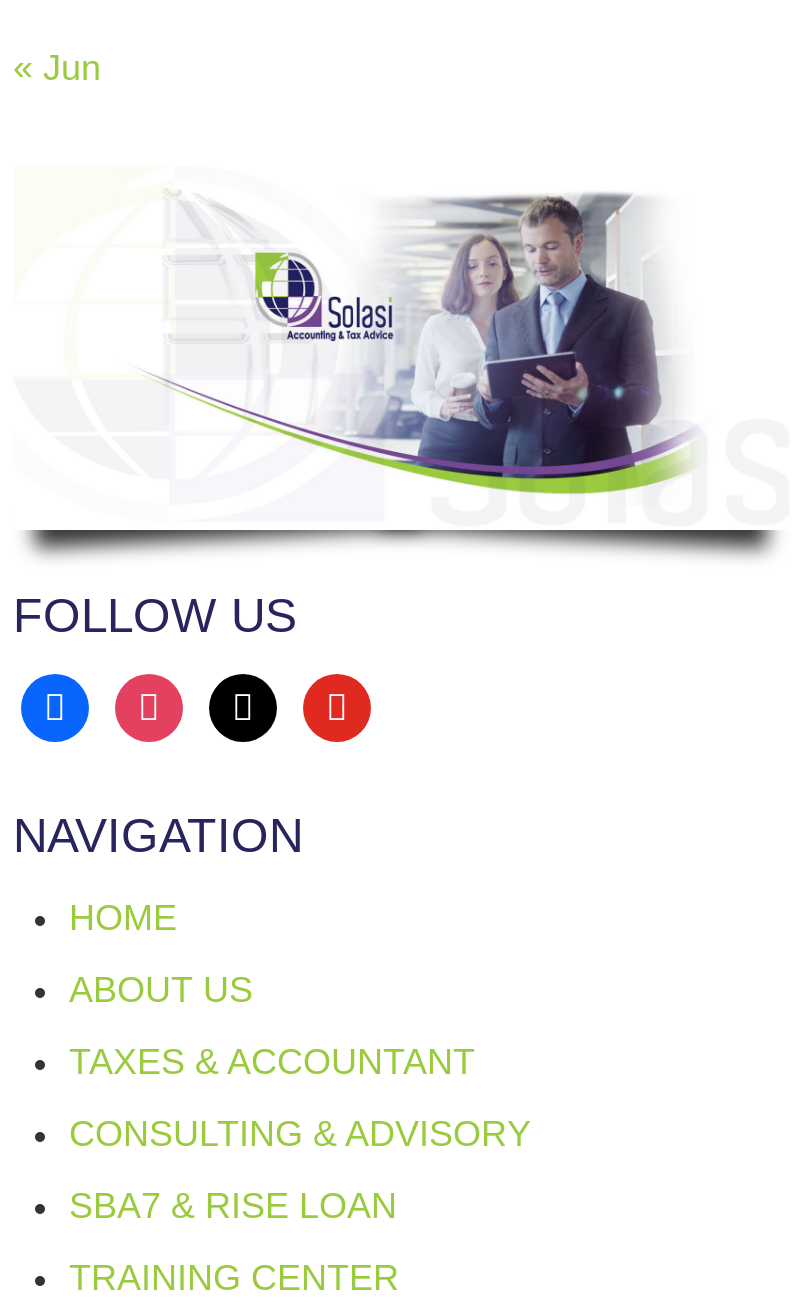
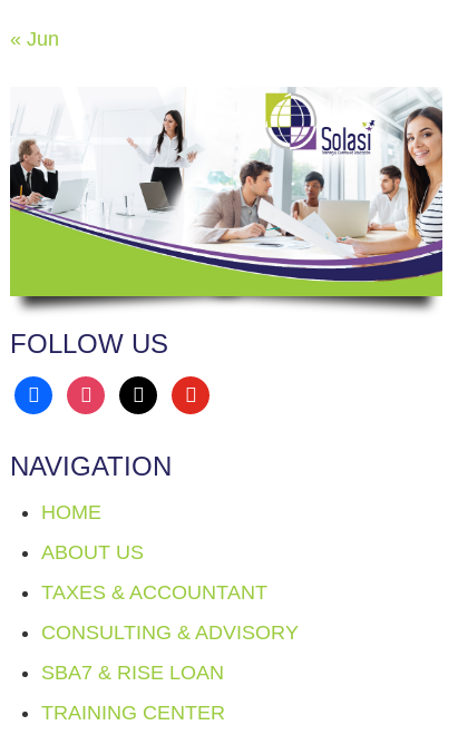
- [image]
+ [image]
